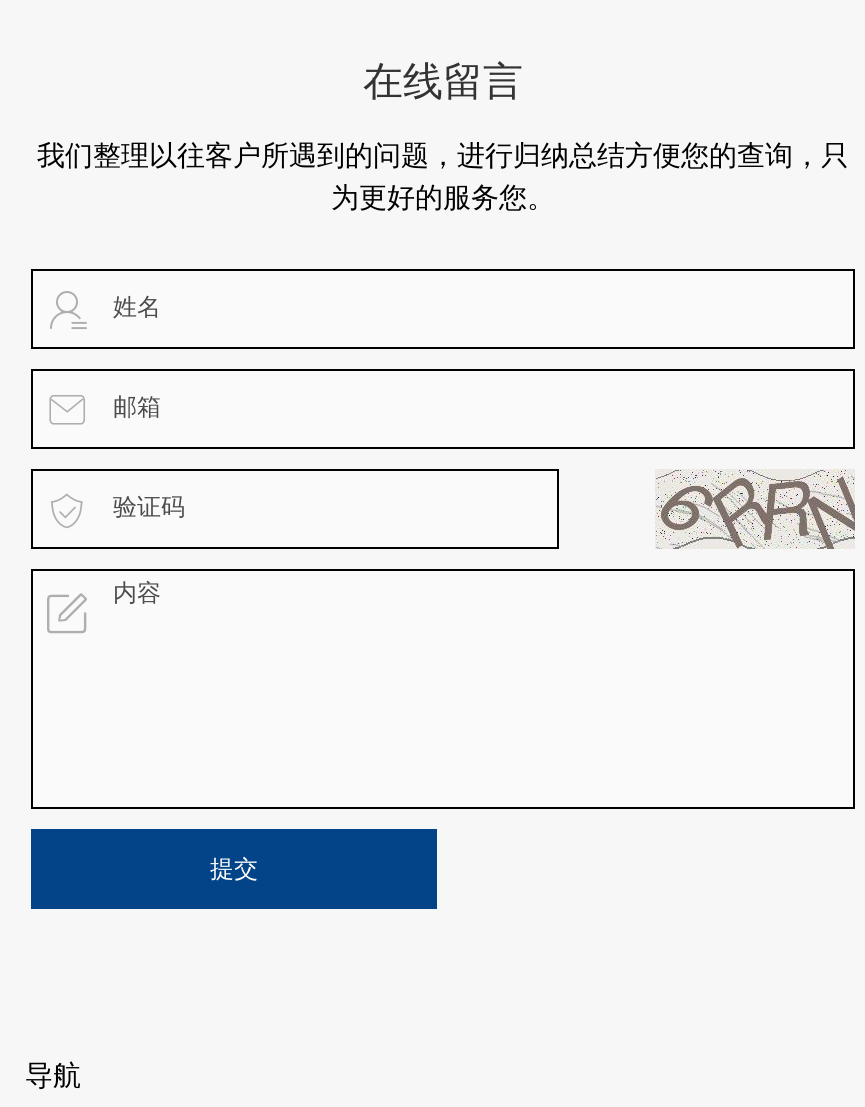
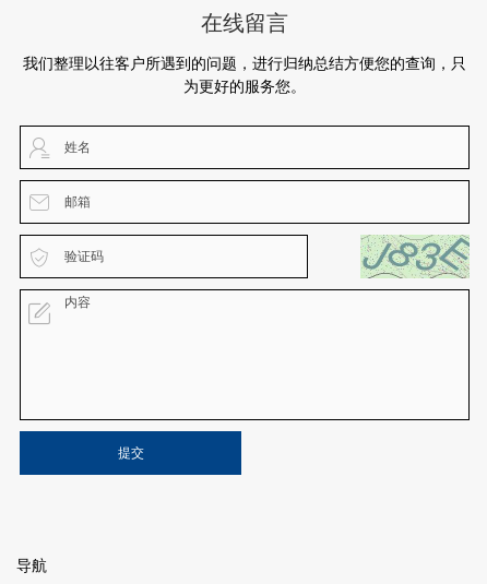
- [image]
+ [image]
